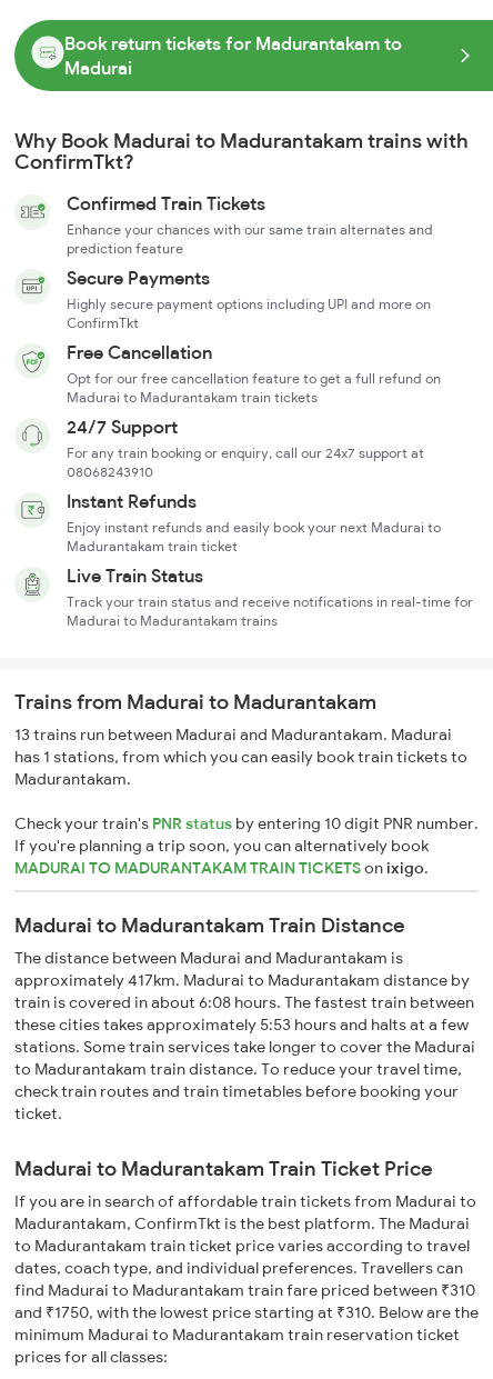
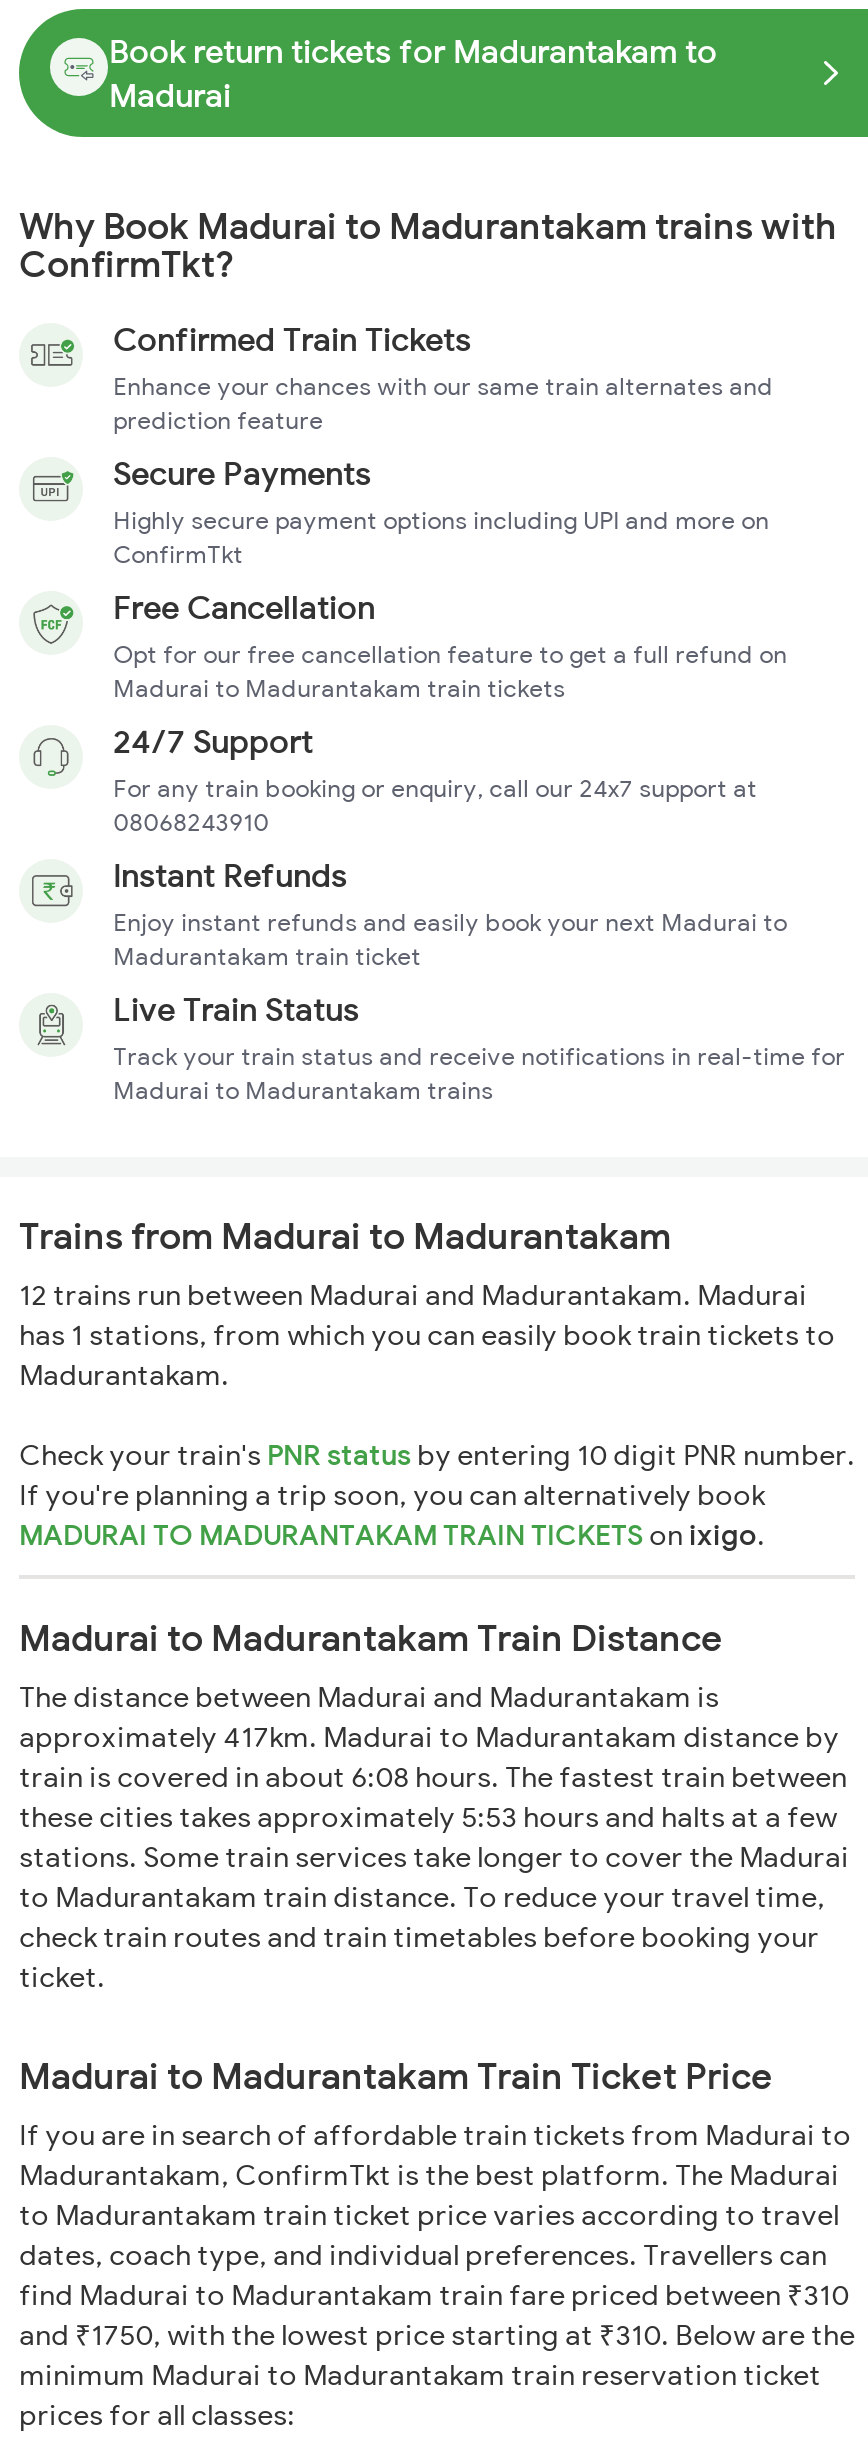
- 13 trains run between Madurai and Madurantakam. Madurai
+ 12 trains run between Madurai and Madurantakam. Madurai
